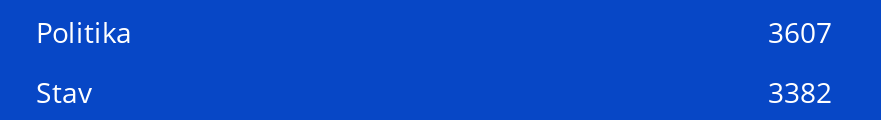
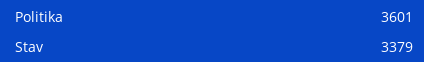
- 3607
+ 3601

- 3382
+ 3379
